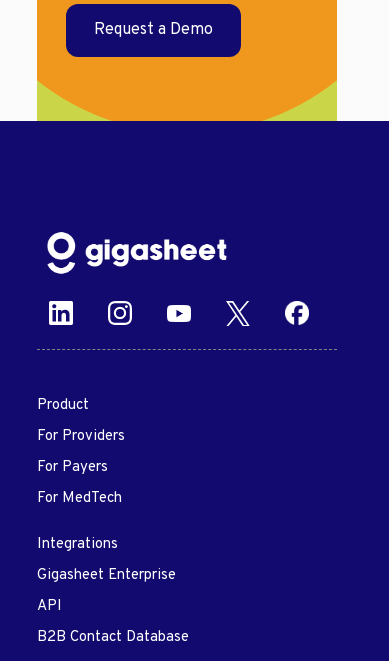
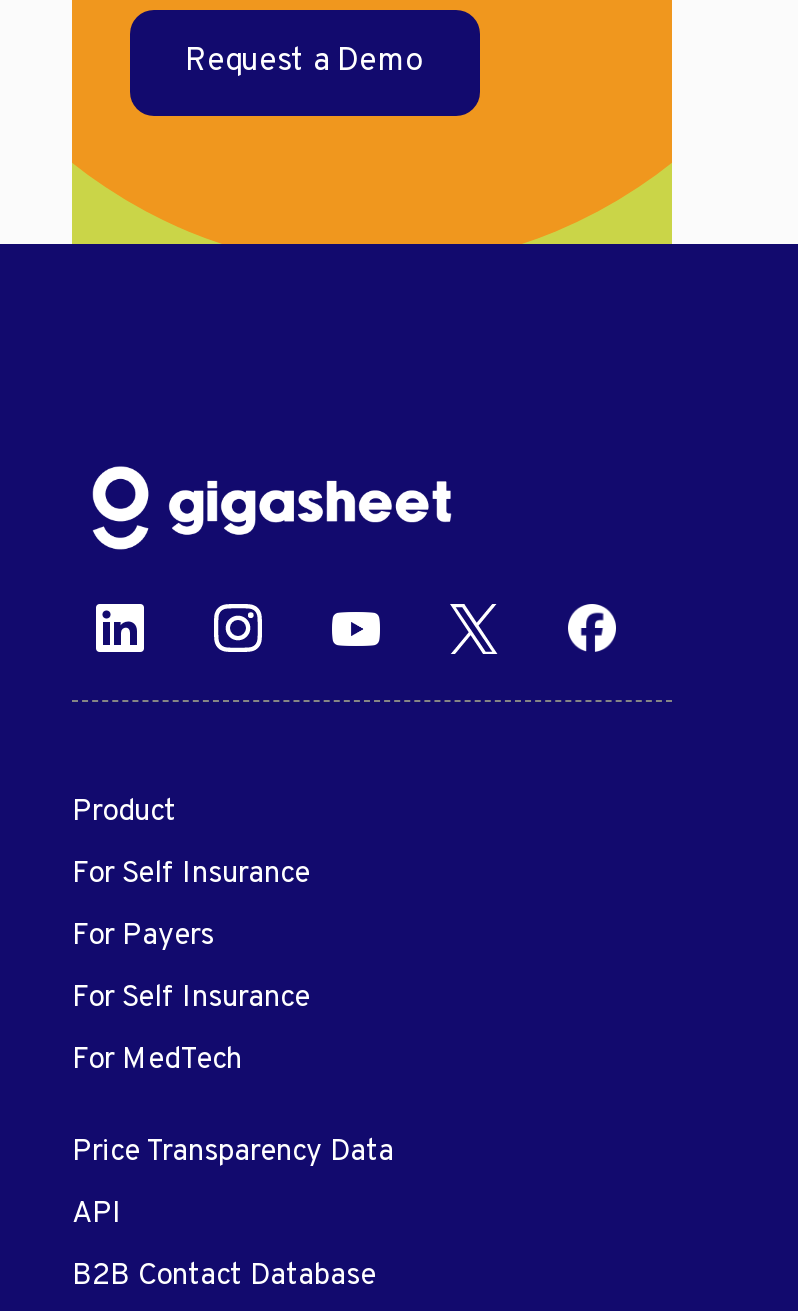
- For Providers
+ For Self Insurance

+ For Self Insurance

moved down: For MedTech

- Integrations
- Gigasheet Enterprise
+ Price Transparency Data
